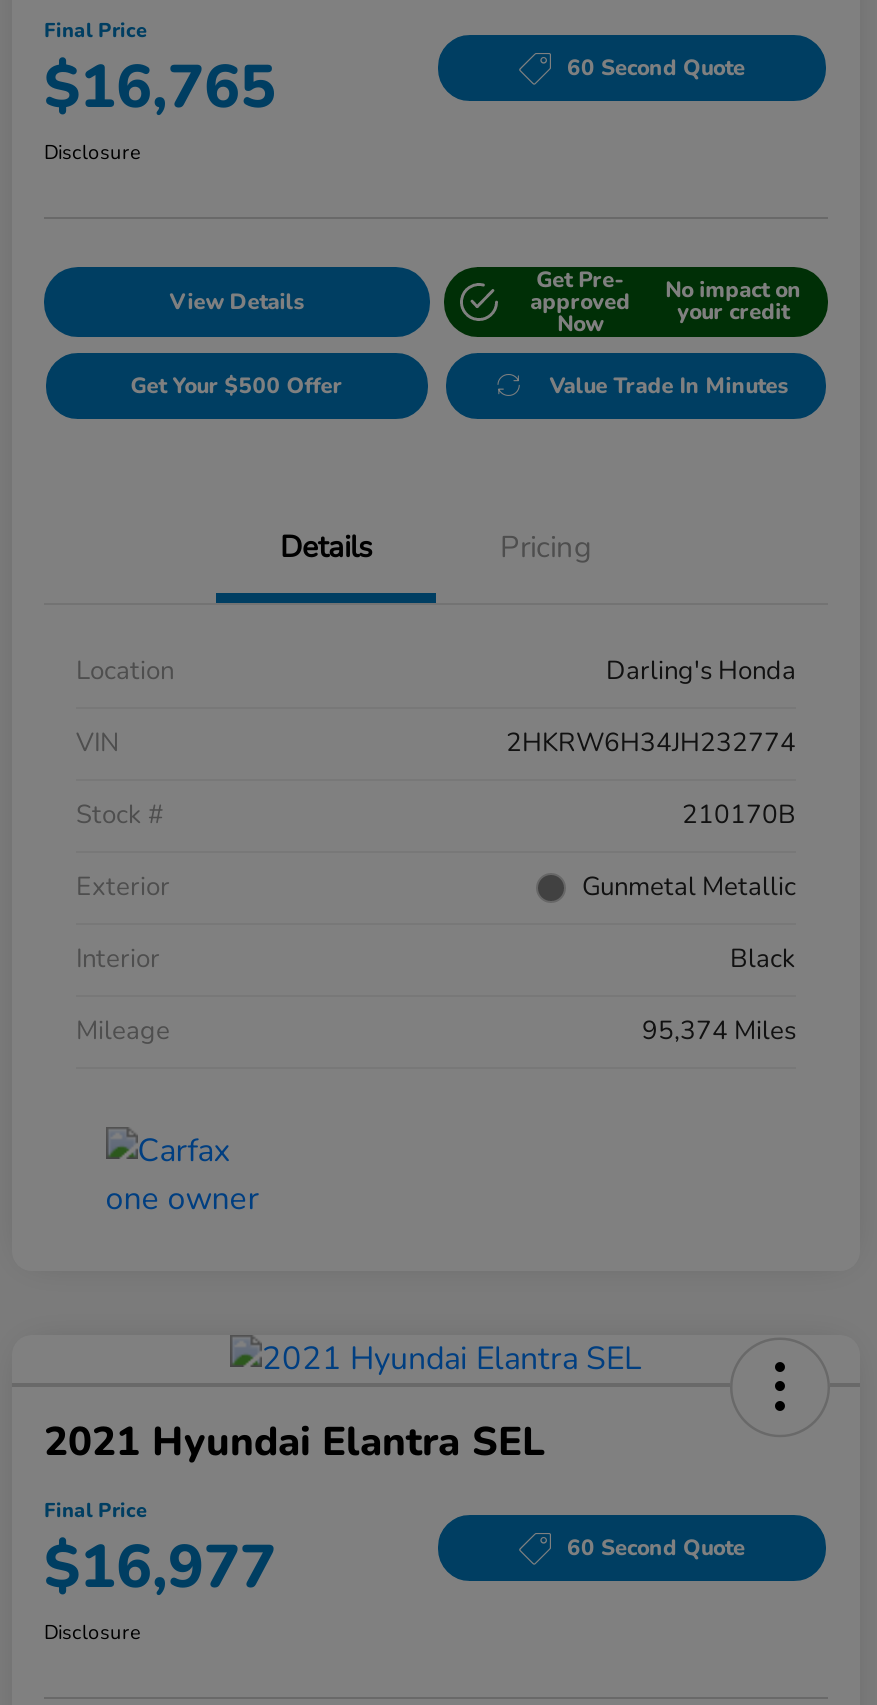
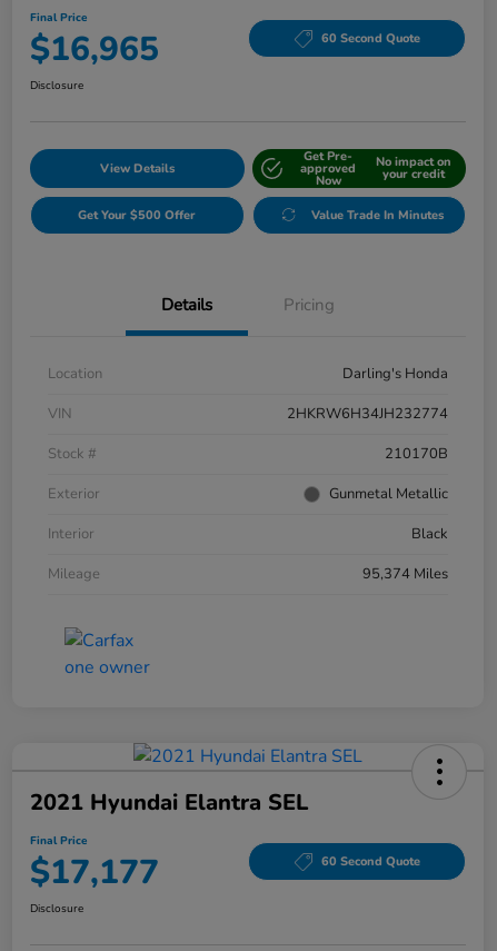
- $16,765
+ $16,965

- $16,977
+ $17,177
